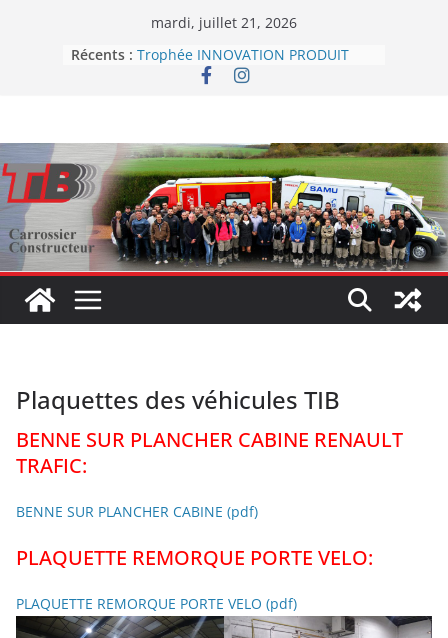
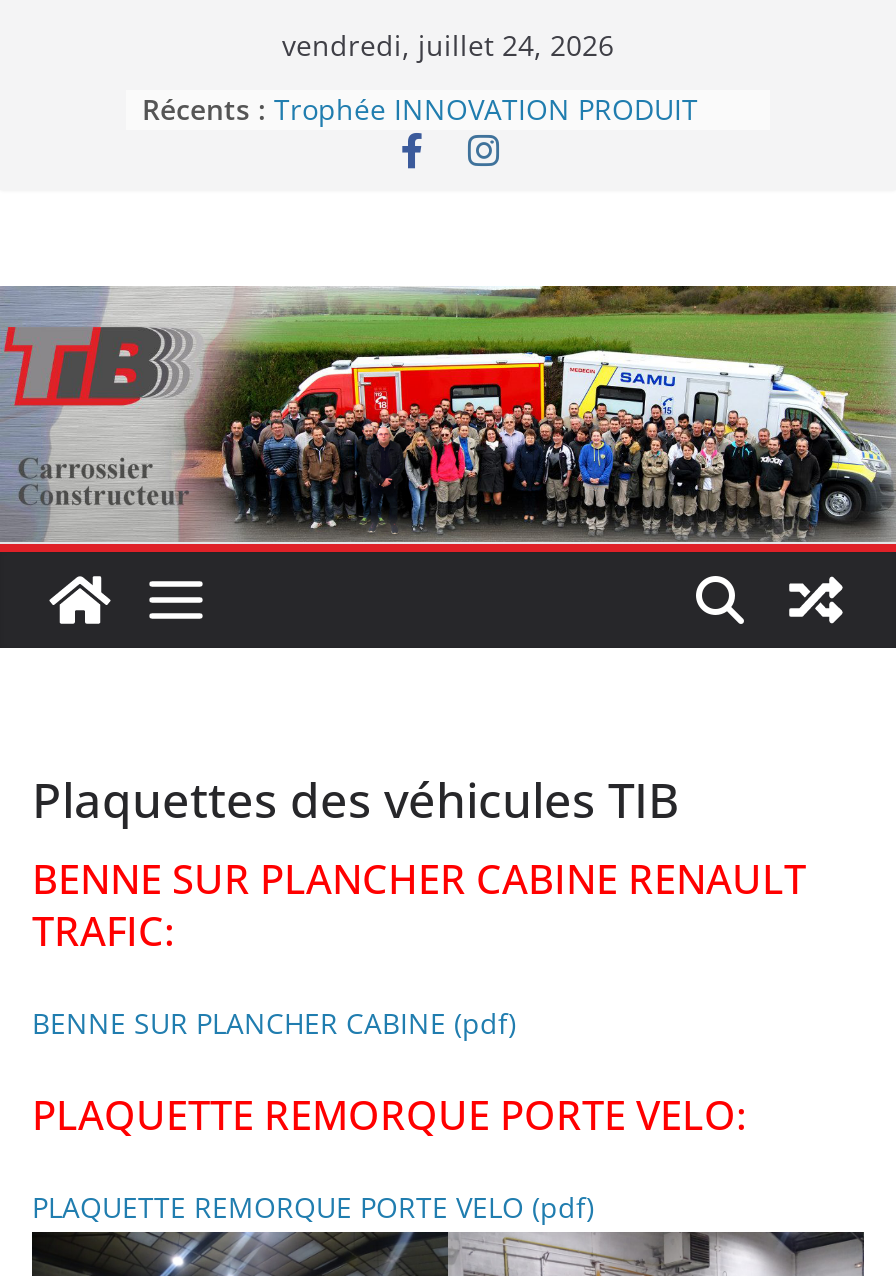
- mardi, juillet 21, 2026
+ vendredi, juillet 24, 2026
